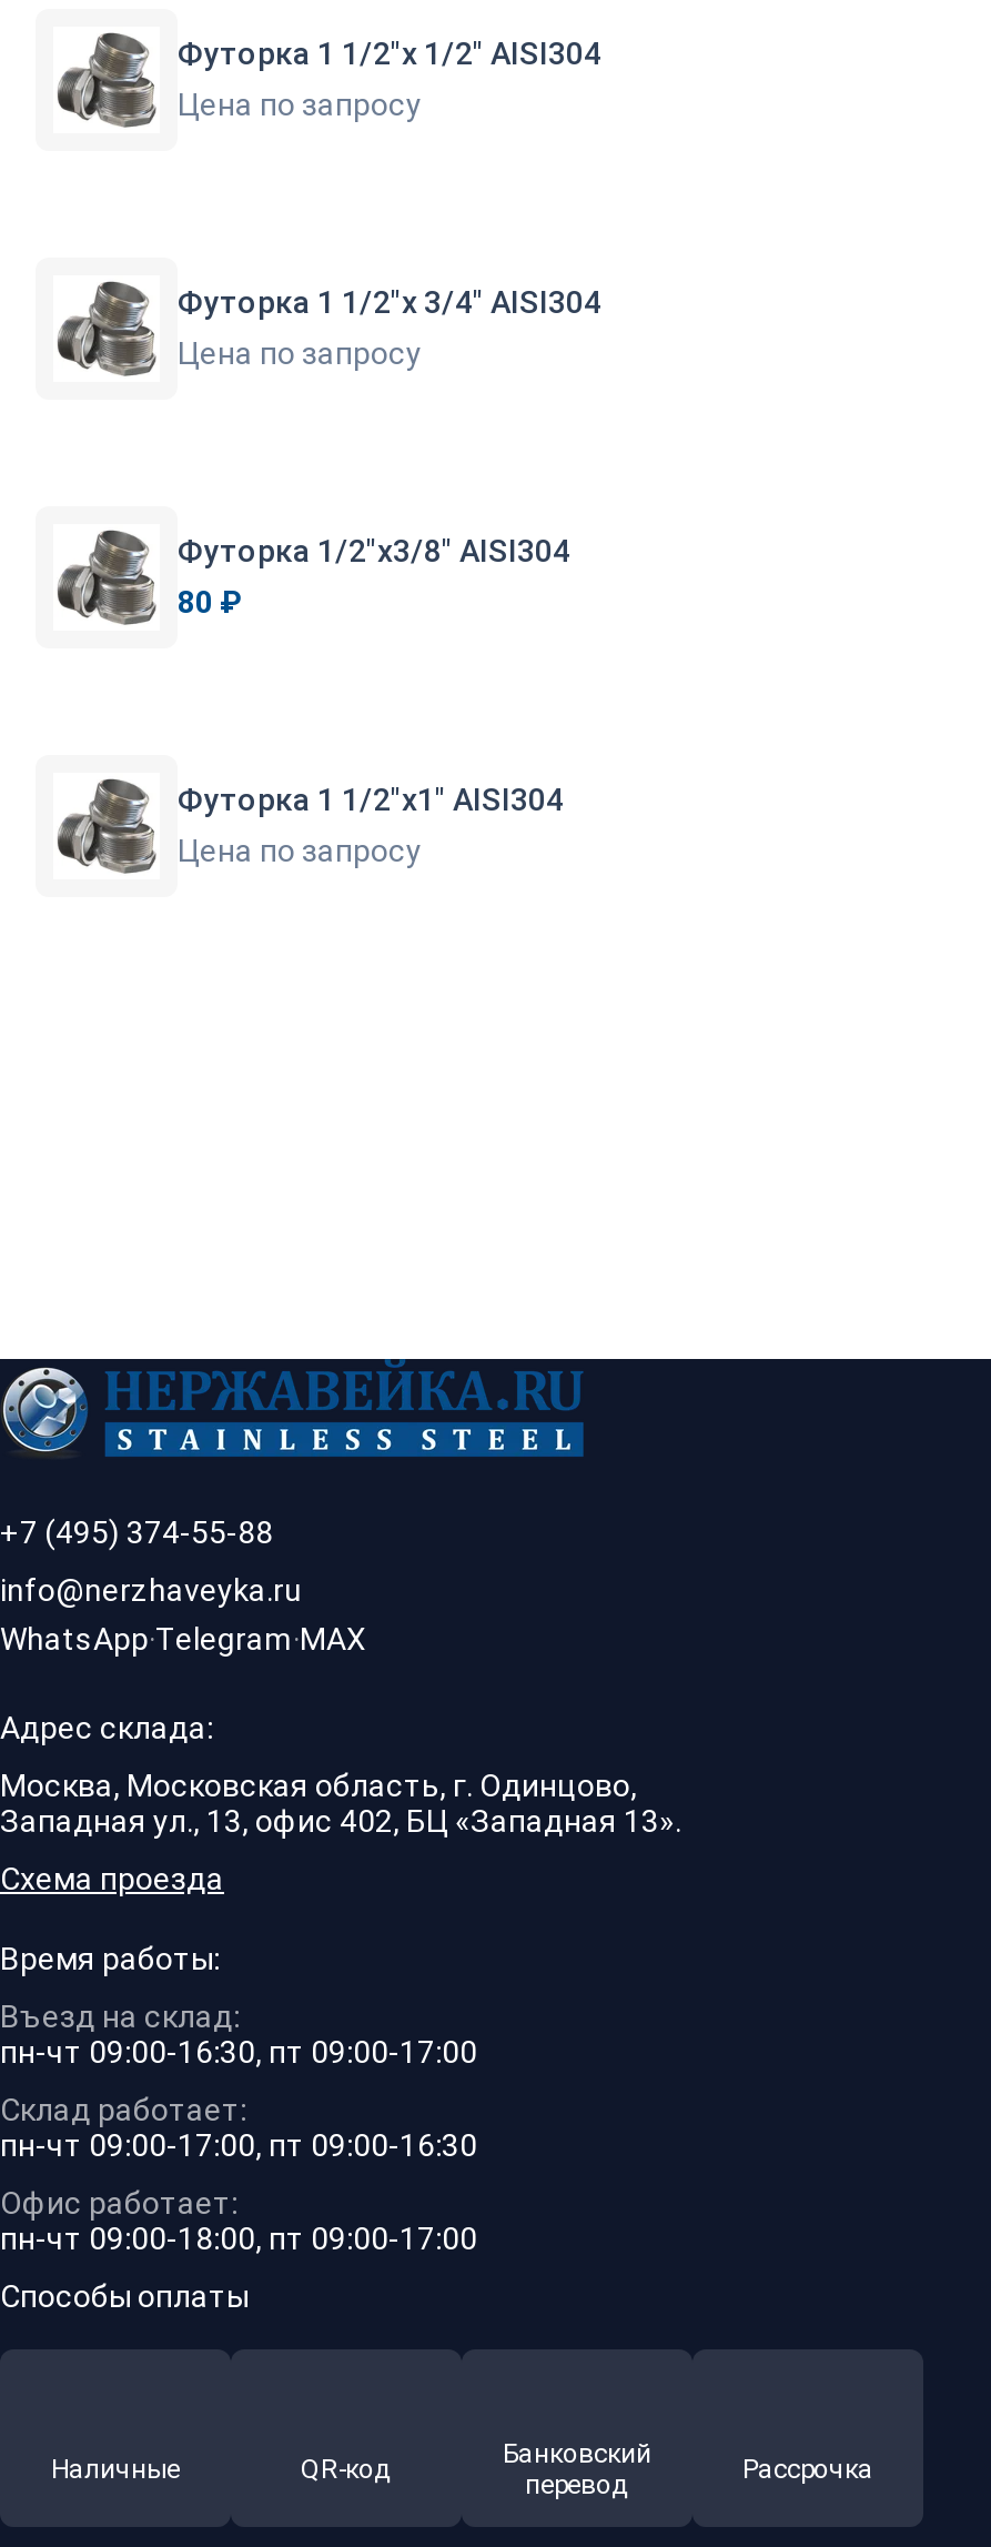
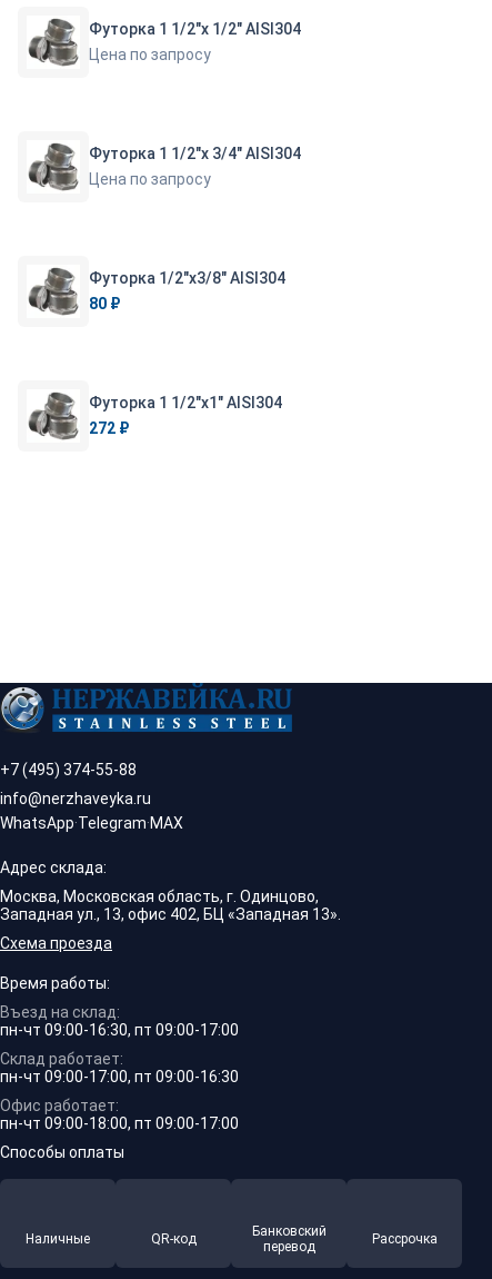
- Цена по запросу
+ 272 ₽
